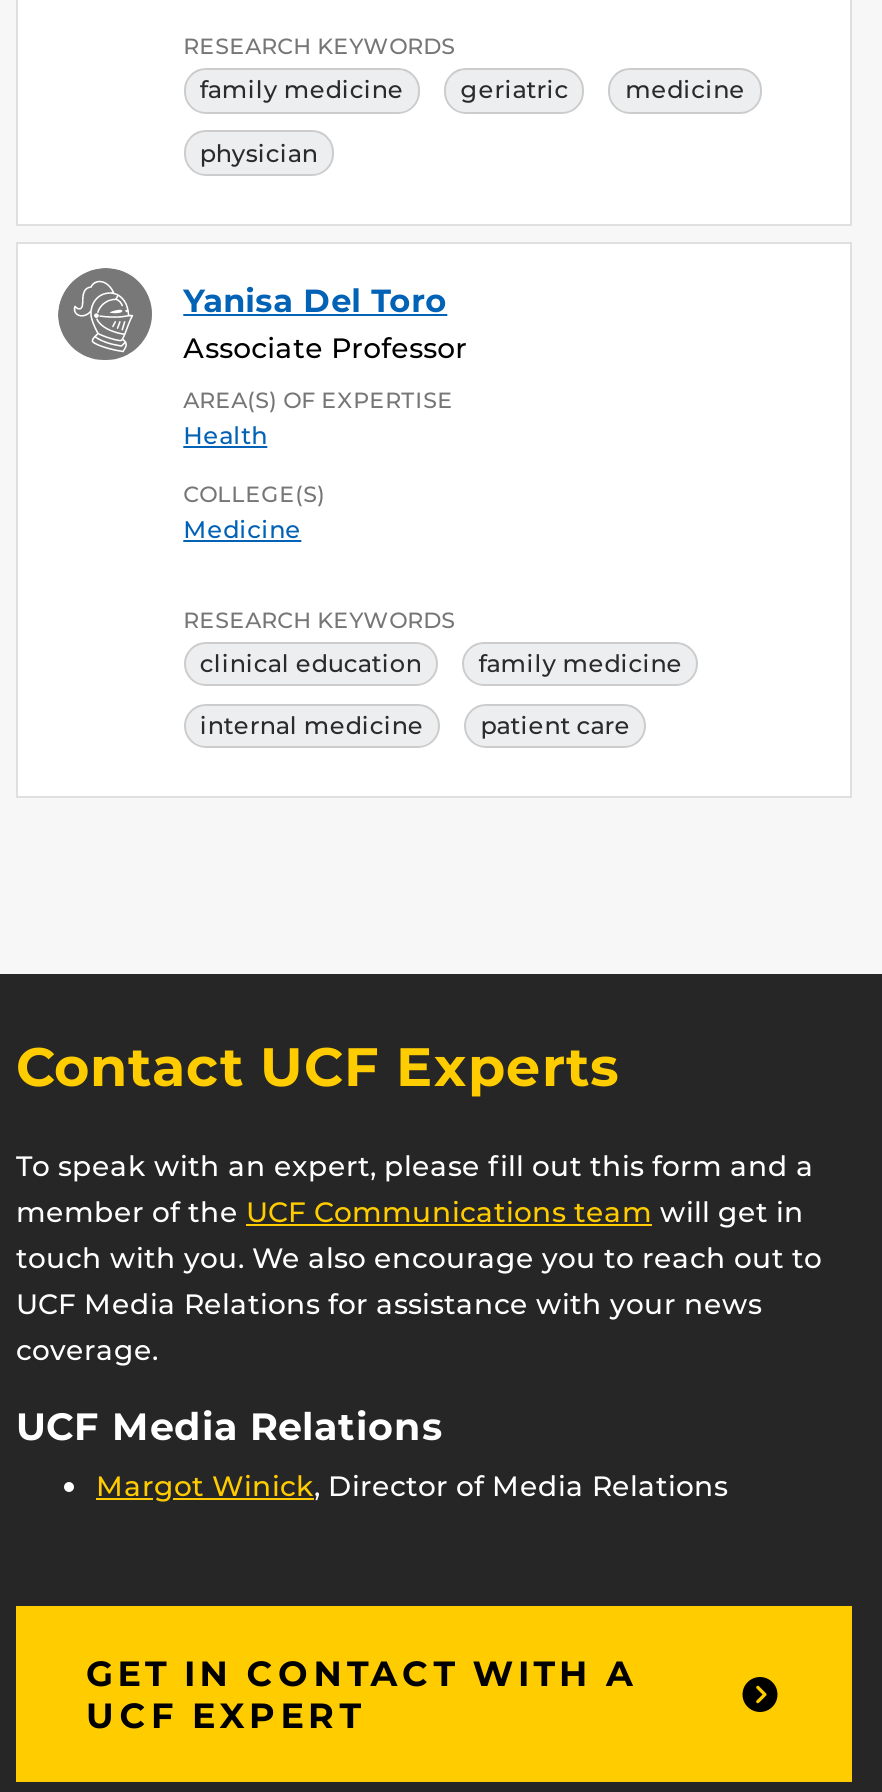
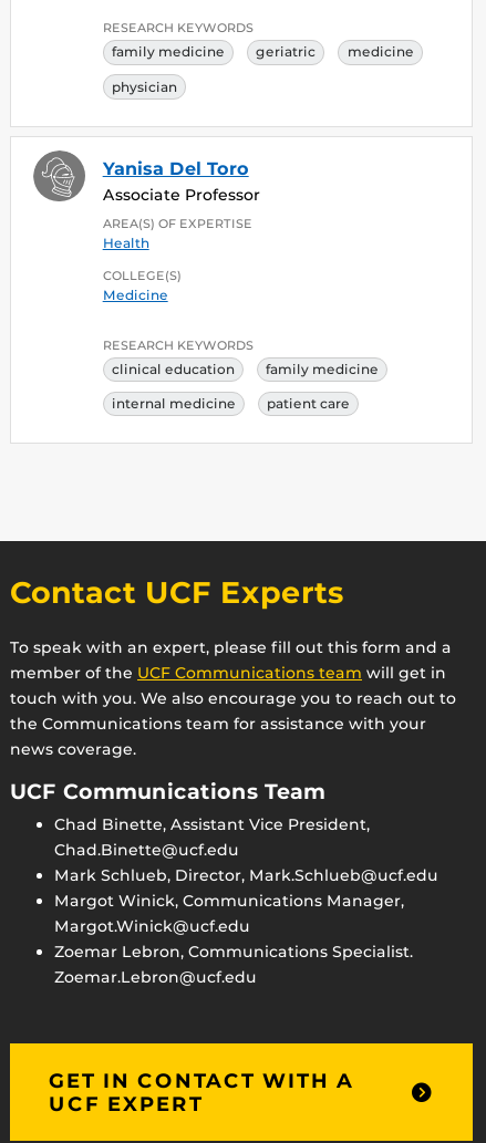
- UCF Media Relations for assistance with your news
- coverage.
+ the Communications team for assistance with your
+ news coverage.

- UCF Media Relations
- Margot Winick, Director of Media Relations
+ UCF Communications Team
+ Chad Binette, Assistant Vice President,
+ Chad.Binette@ucf.edu
+ Mark Schlueb, Director, Mark.Schlueb@ucf.edu
+ Margot Winick, Communications Manager,
+ Margot.Winick@ucf.edu
+ Zoemar Lebron, Communications Specialist.
+ Zoemar.Lebron@ucf.edu
